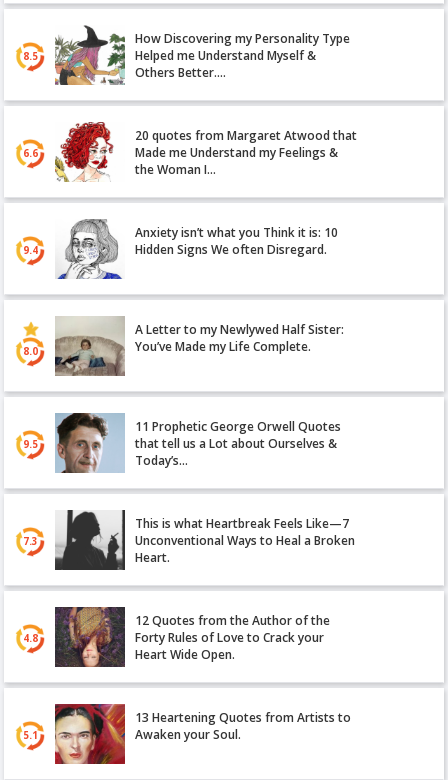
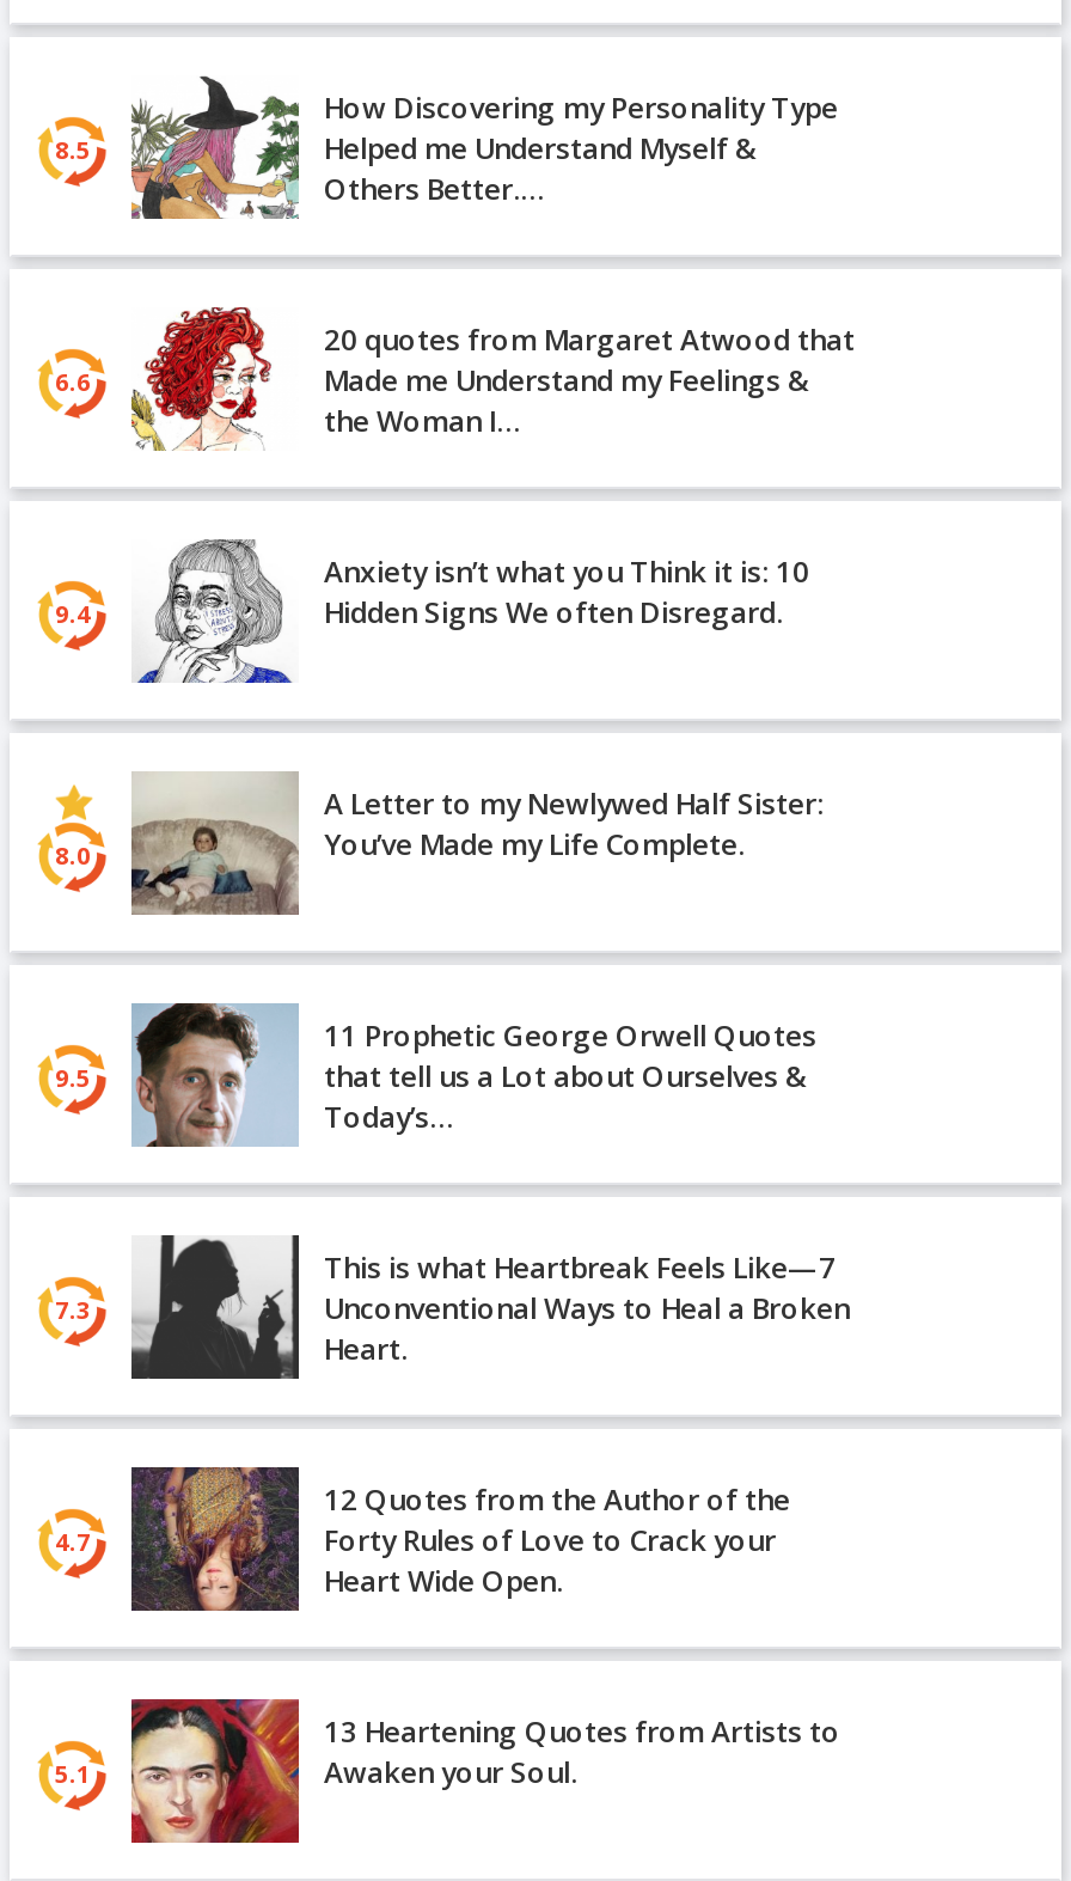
- 4.8
+ 4.7
